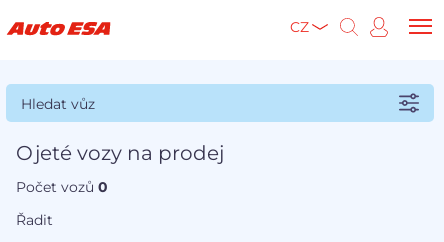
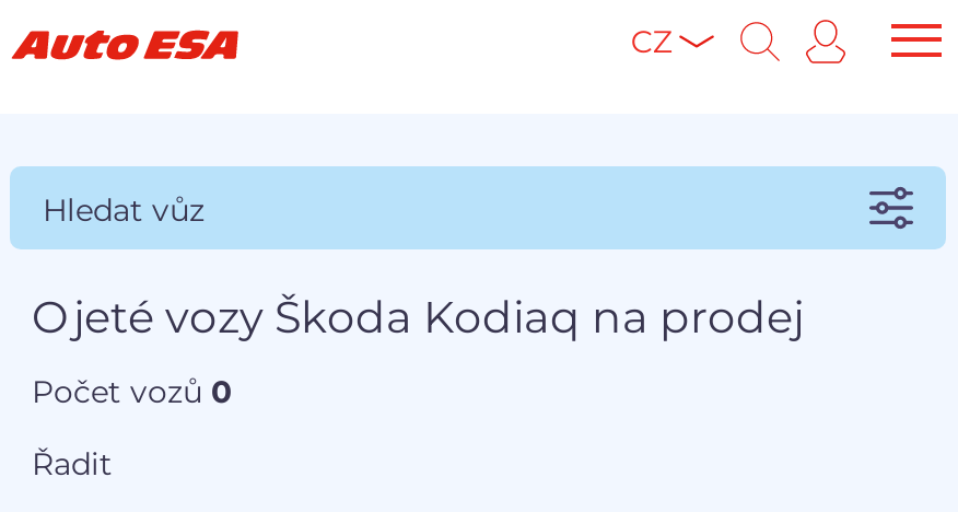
- Ojeté vozy na prodej
+ Ojeté vozy Škoda Kodiaq na prodej
